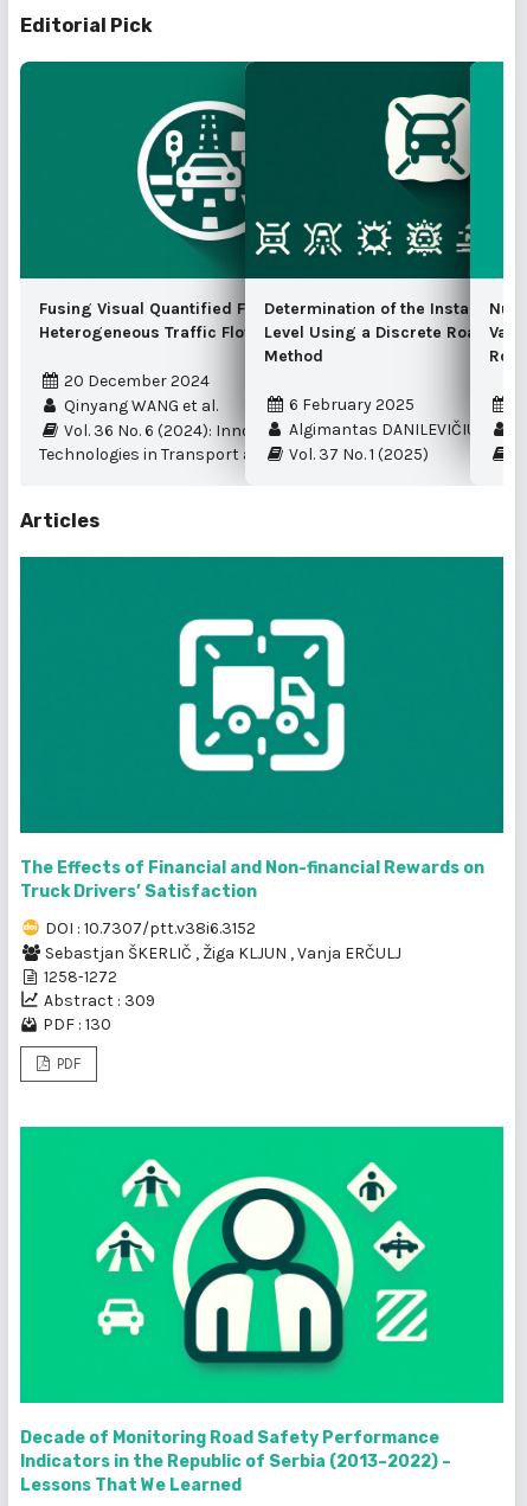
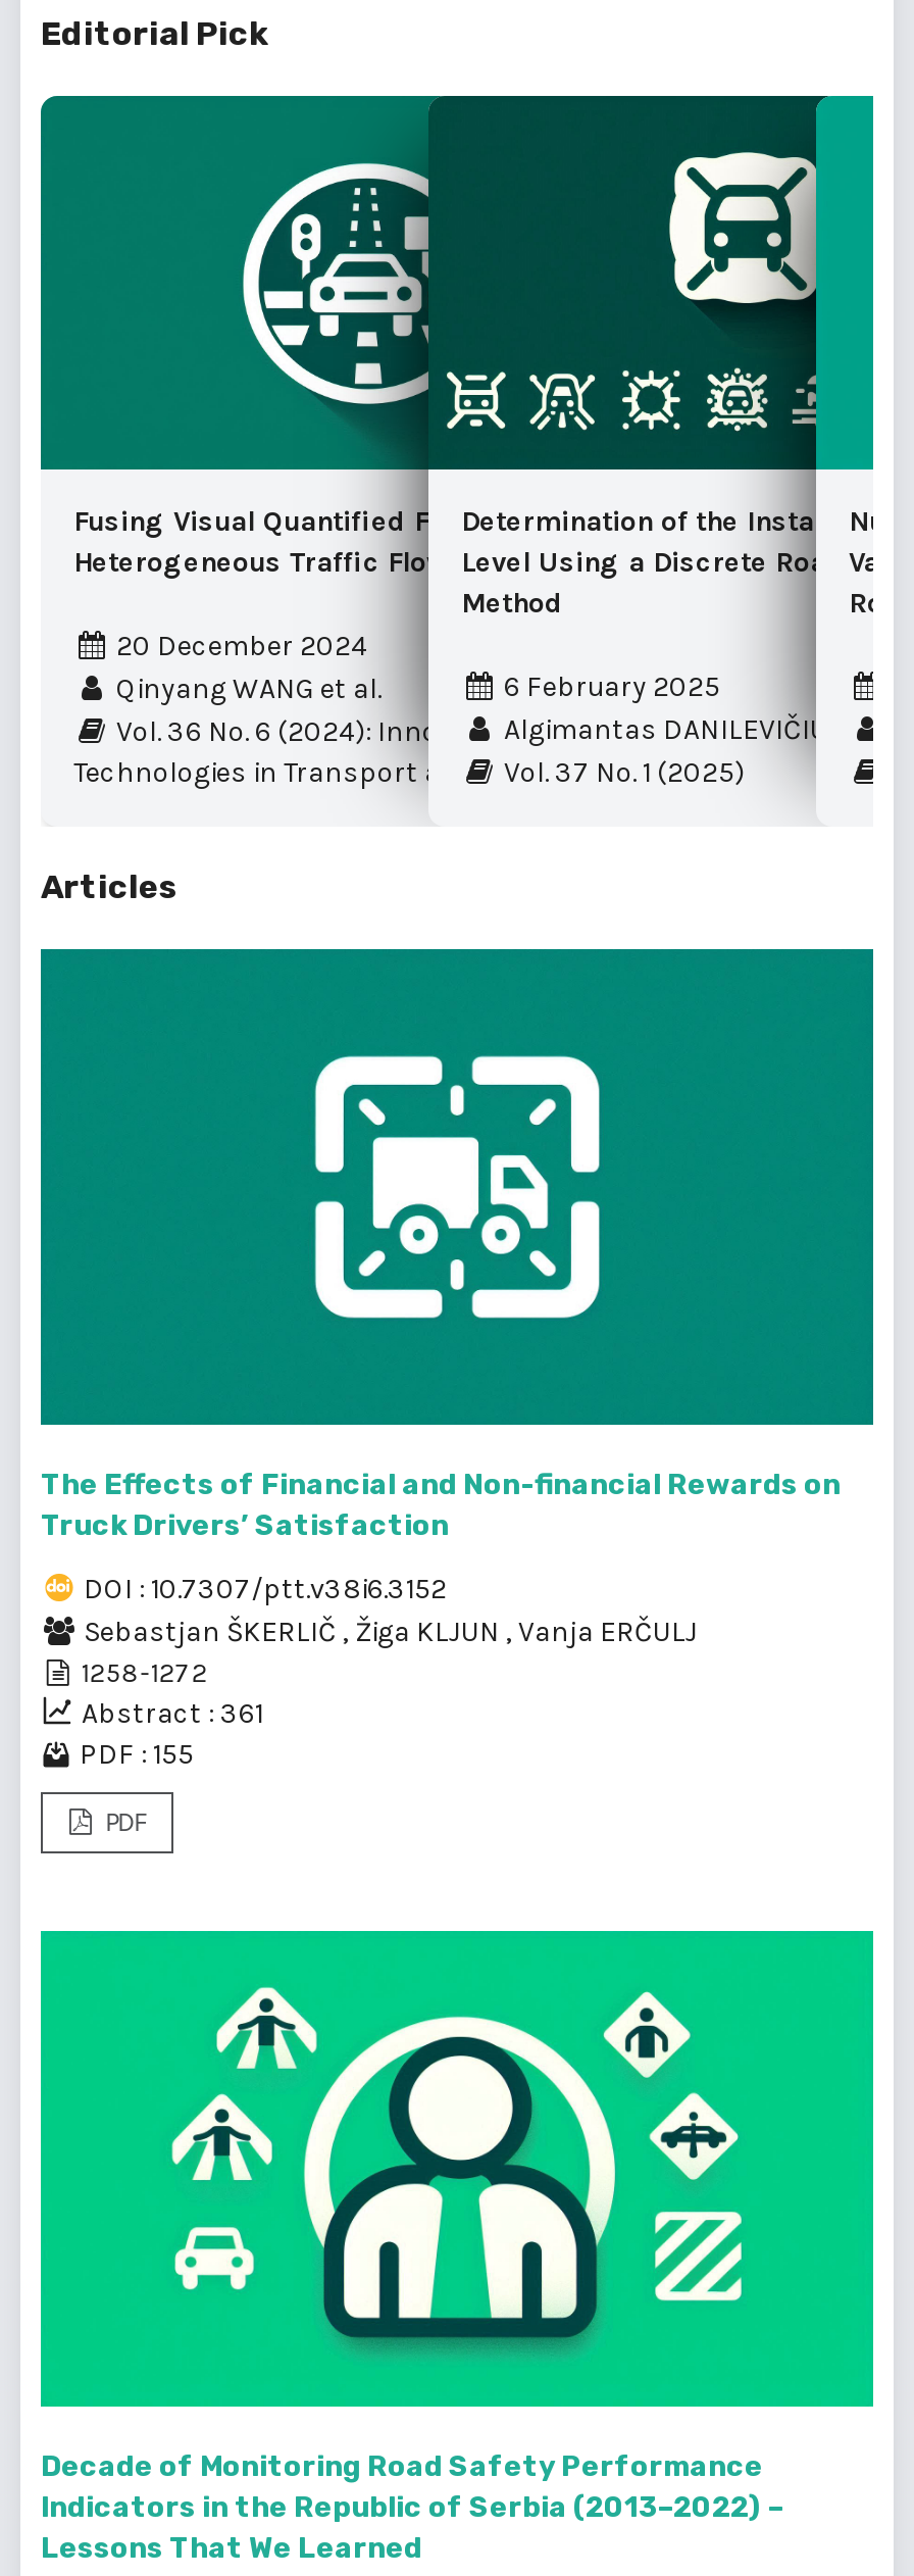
- Abstract : 309
+ Abstract : 361

- PDF : 130
+ PDF : 155
